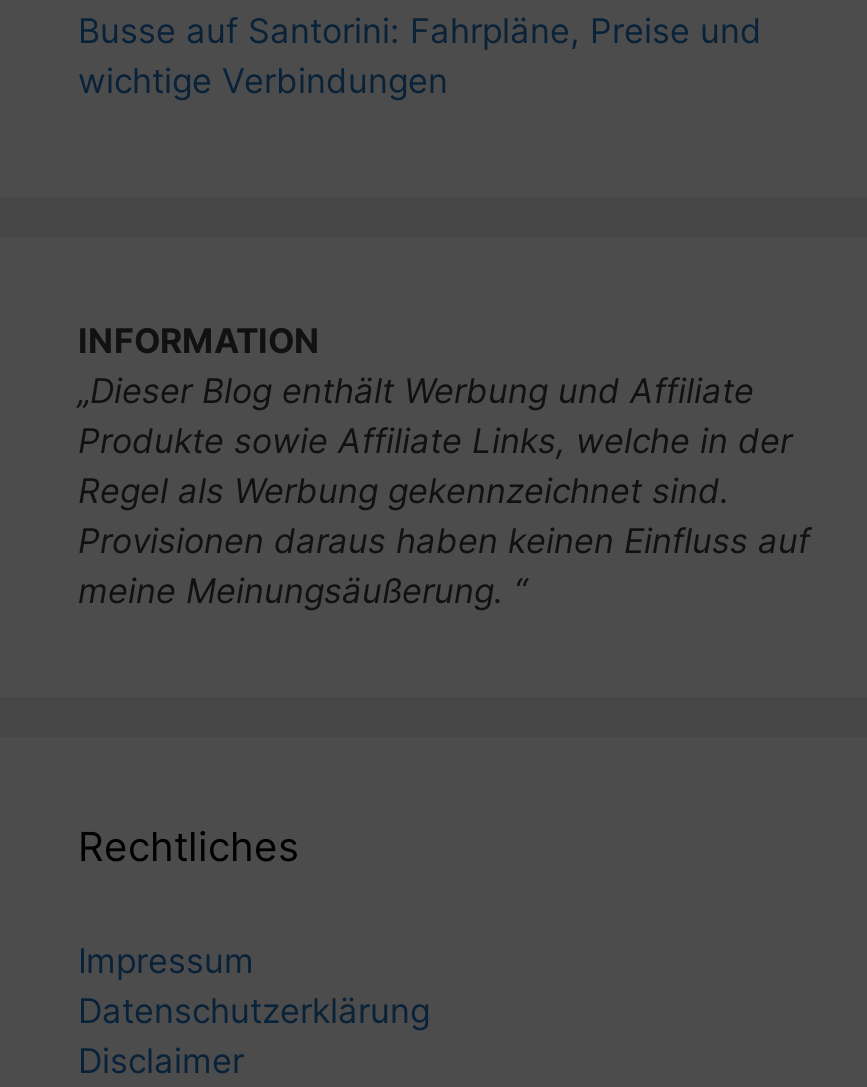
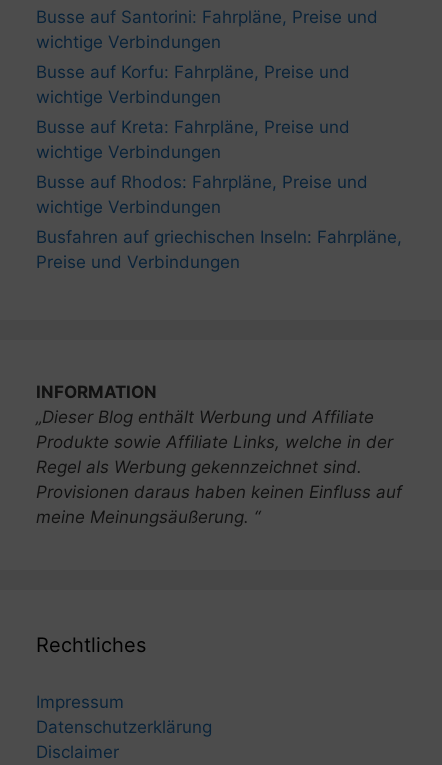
+ Busse auf Korfu: Fahrpläne, Preise und
+ wichtige Verbindungen
+ Busse auf Kreta: Fahrpläne, Preise und
+ wichtige Verbindungen
+ Busse auf Rhodos: Fahrpläne, Preise und
+ wichtige Verbindungen
+ Busfahren auf griechischen Inseln: Fahrpläne,
+ Preise und Verbindungen
